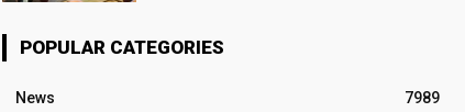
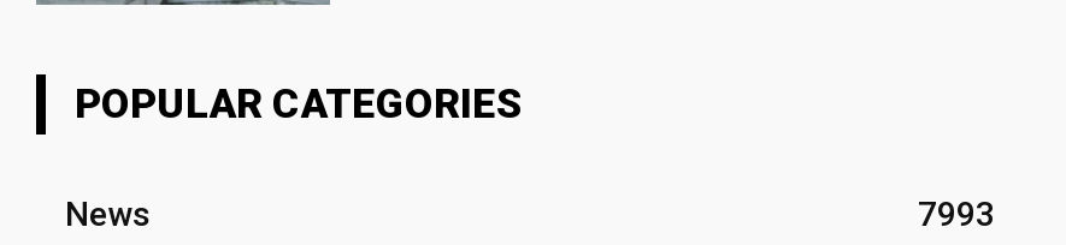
- 7989
+ 7993
